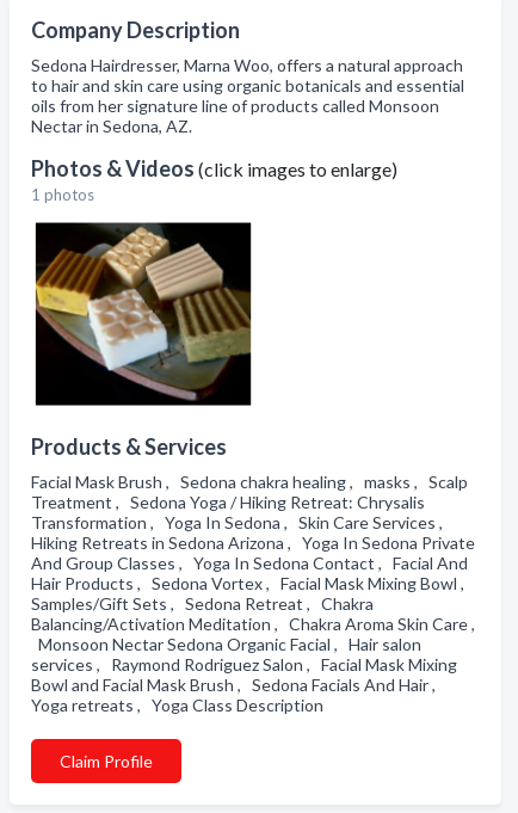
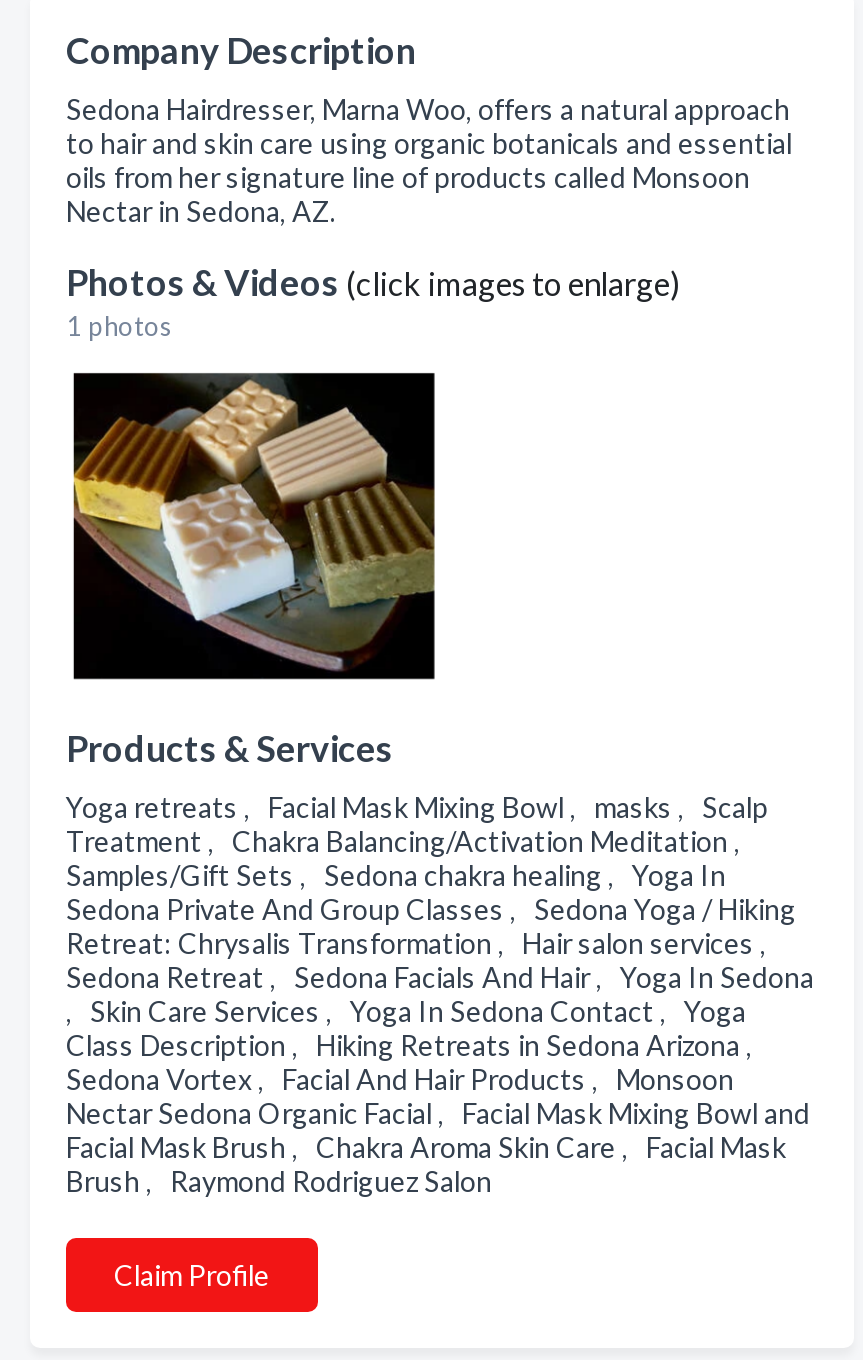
- Facial Mask Brush , Sedona chakra healing , masks , Scalp
- Treatment , Sedona Yoga / Hiking Retreat: Chrysalis
- Transformation , Yoga In Sedona , Skin Care Services ,
- Hiking Retreats in Sedona Arizona , Yoga In Sedona Private
- And Group Classes , Yoga In Sedona Contact , Facial And
- Hair Products , Sedona Vortex , Facial Mask Mixing Bowl ,
- Samples/Gift Sets , Sedona Retreat , Chakra
- Balancing/Activation Meditation , Chakra Aroma Skin Care ,
- Monsoon Nectar Sedona Organic Facial , Hair salon
- services , Raymond Rodriguez Salon , Facial Mask Mixing
- Bowl and Facial Mask Brush , Sedona Facials And Hair ,
- Yoga retreats , Yoga Class Description
+ Yoga retreats , Facial Mask Mixing Bowl , masks , Scalp
+ Treatment , Chakra Balancing/Activation Meditation ,
+ Samples/Gift Sets , Sedona chakra healing , Yoga In
+ Sedona Private And Group Classes , Sedona Yoga / Hiking
+ Retreat: Chrysalis Transformation , Hair salon services ,
+ Sedona Retreat , Sedona Facials And Hair , Yoga In Sedona
+ , Skin Care Services , Yoga In Sedona Contact , Yoga
+ Class Description , Hiking Retreats in Sedona Arizona ,
+ Sedona Vortex , Facial And Hair Products , Monsoon
+ Nectar Sedona Organic Facial , Facial Mask Mixing Bowl and
+ Facial Mask Brush , Chakra Aroma Skin Care , Facial Mask
+ Brush , Raymond Rodriguez Salon
